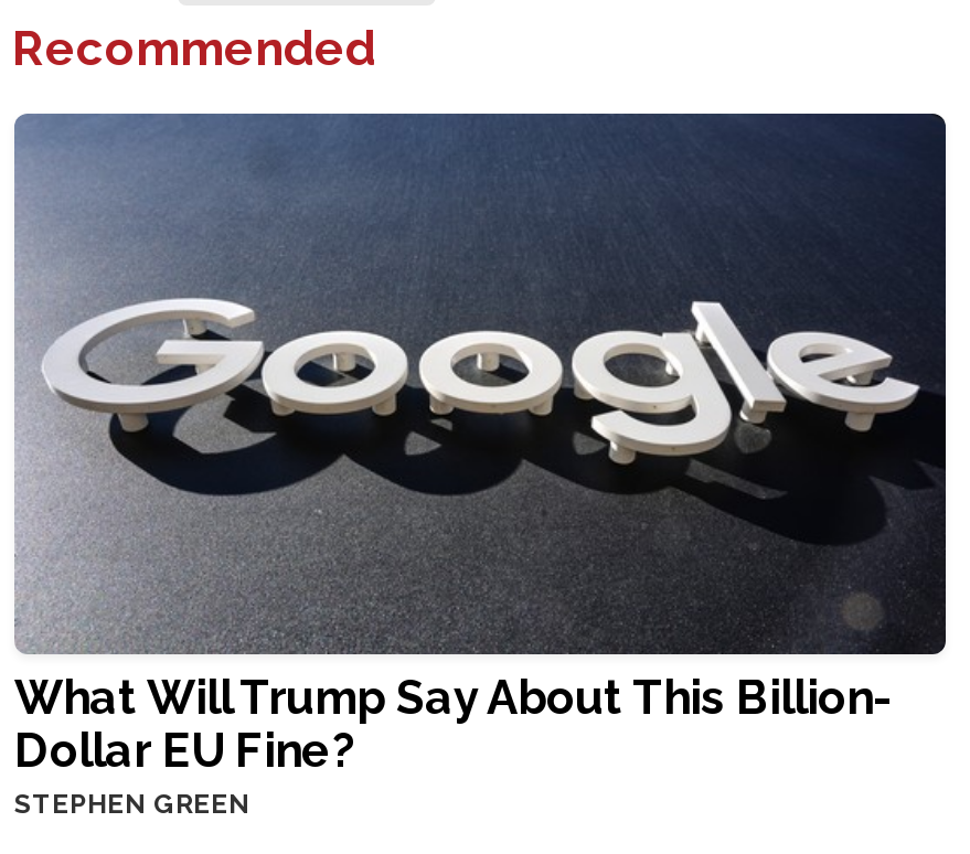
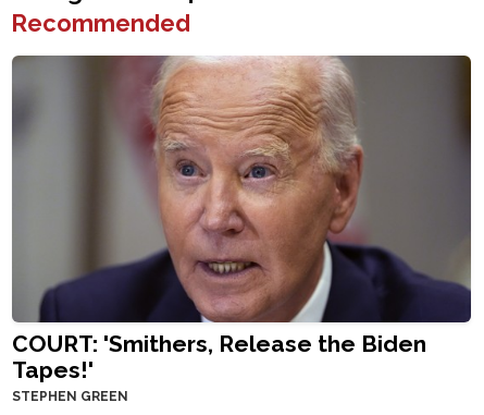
- [image]
- What Will Trump Say About This Billion-
- Dollar EU Fine?
+ [image]
+ COURT: 'Smithers, Release the Biden
+ Tapes!'
